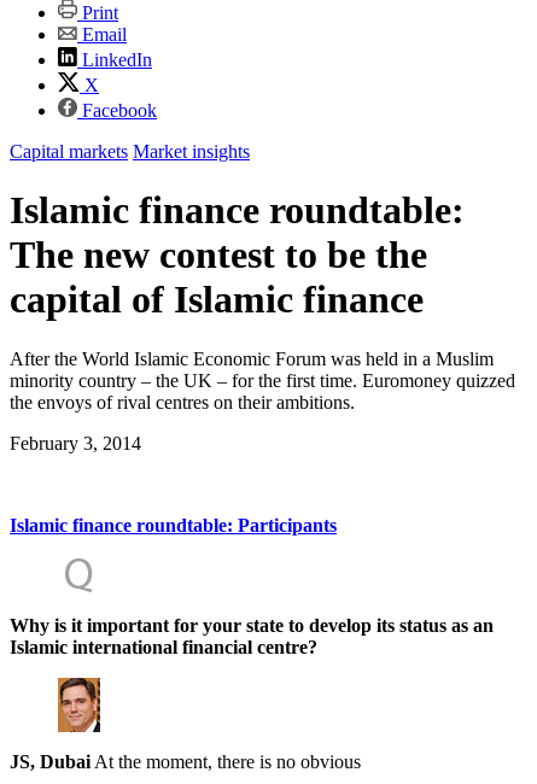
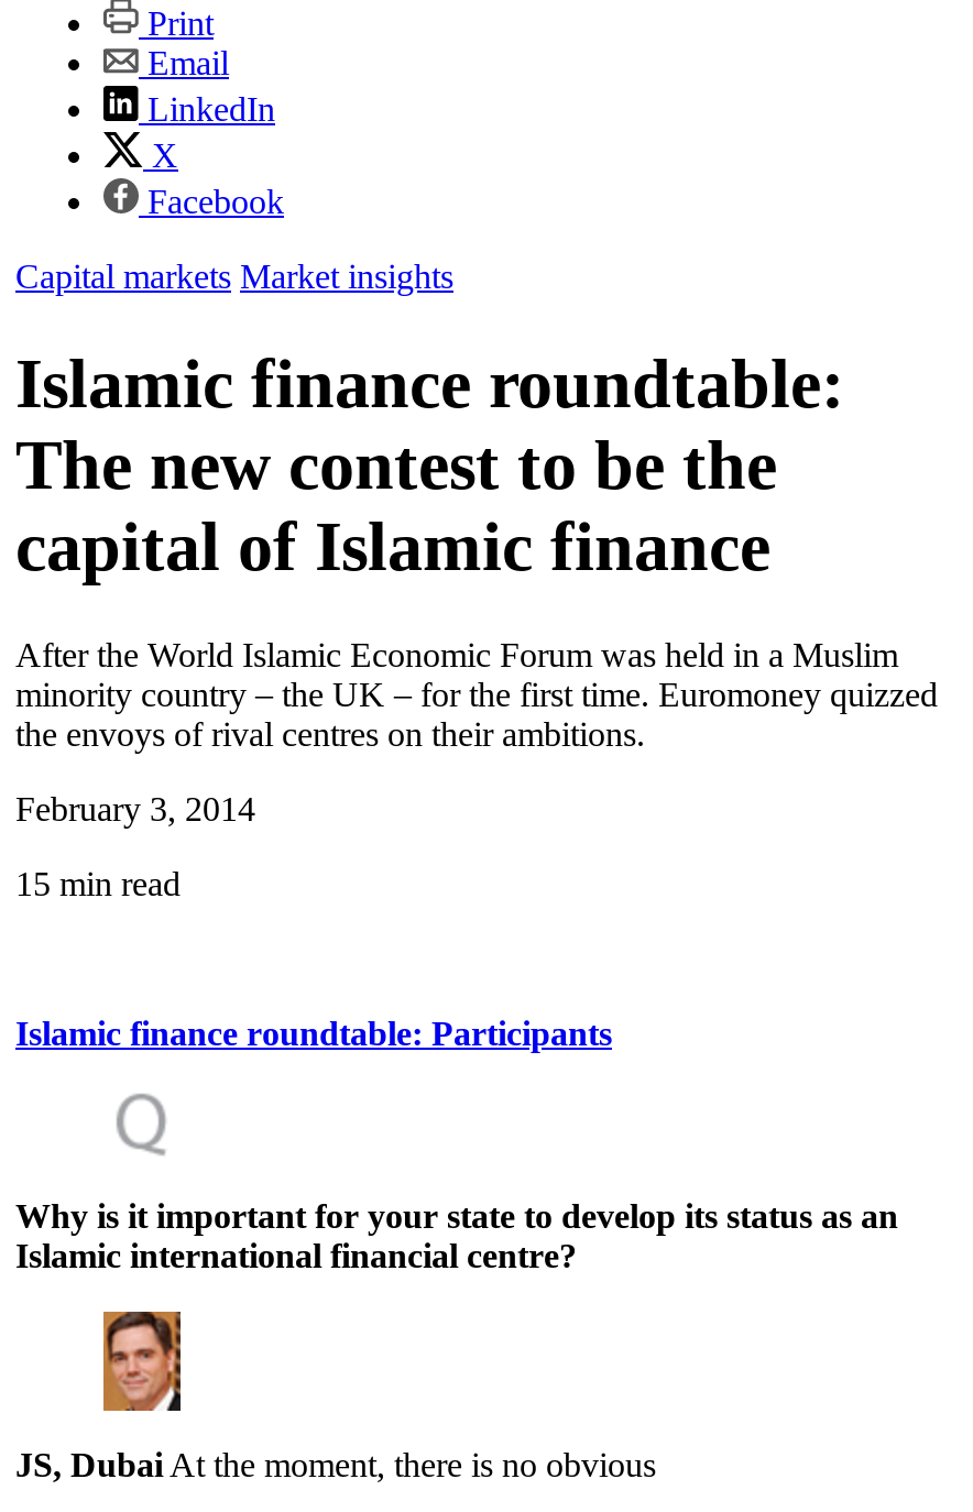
+ 15 min read
